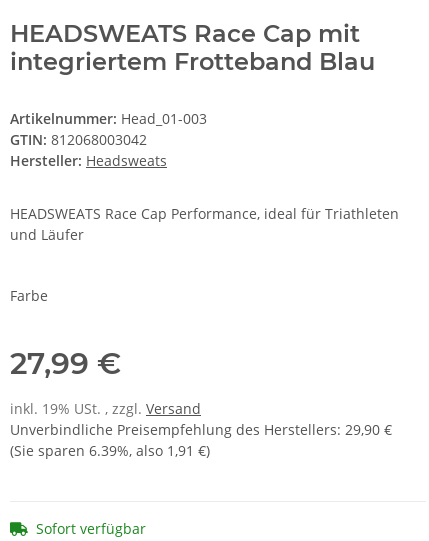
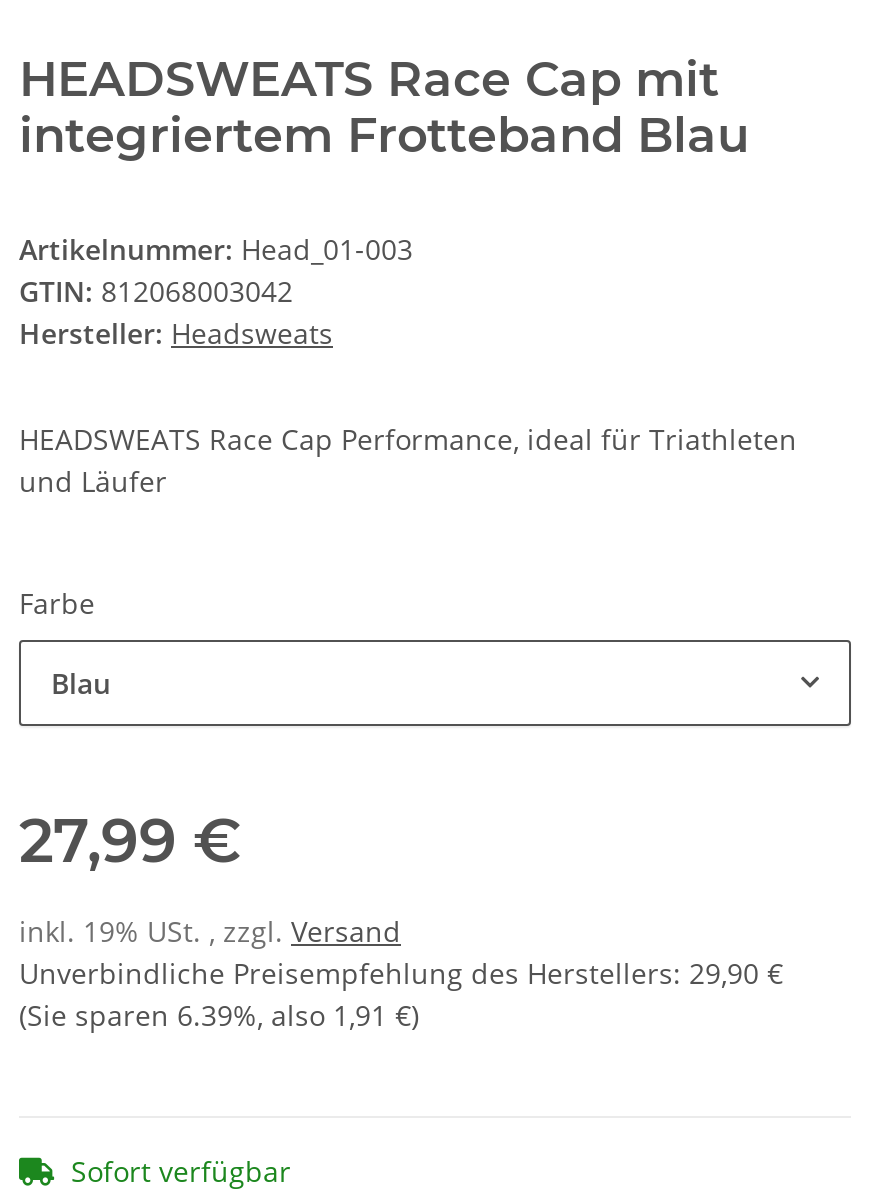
+ Blau
